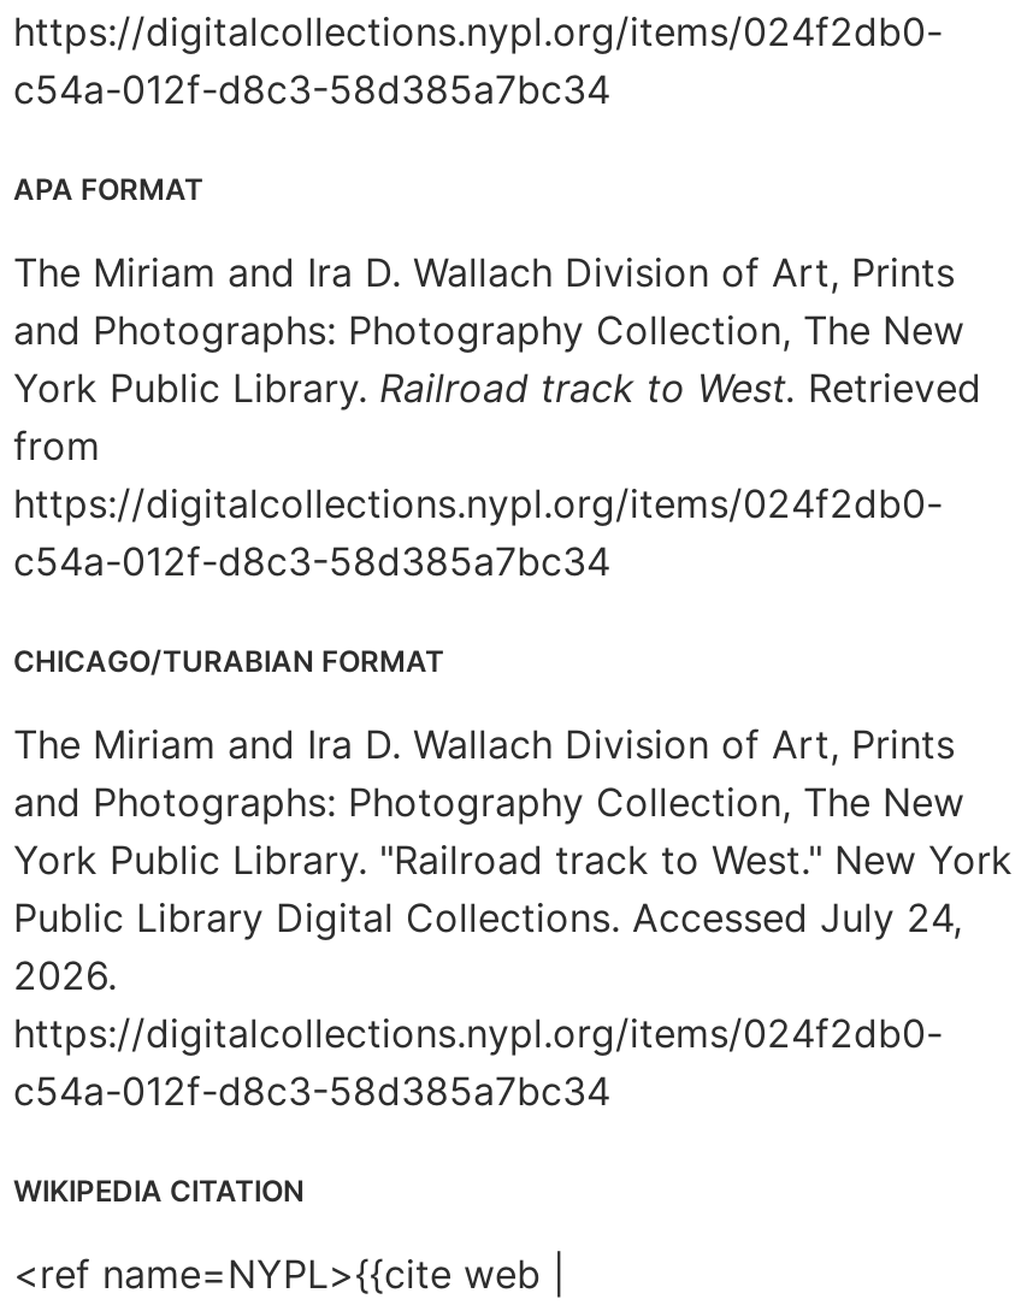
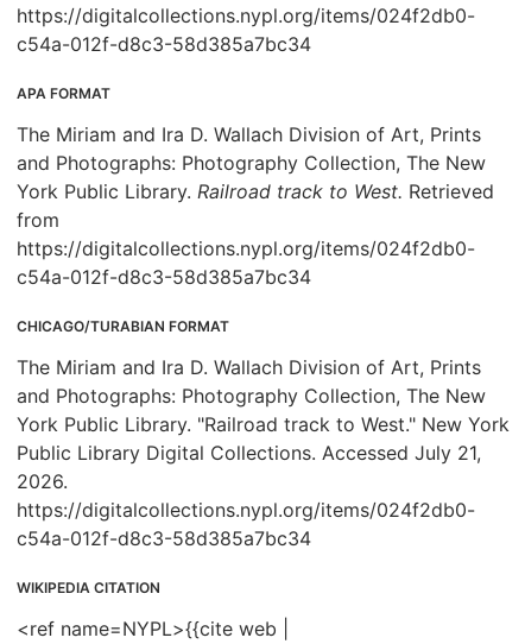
- Public Library Digital Collections. Accessed July 24,
+ Public Library Digital Collections. Accessed July 21,
